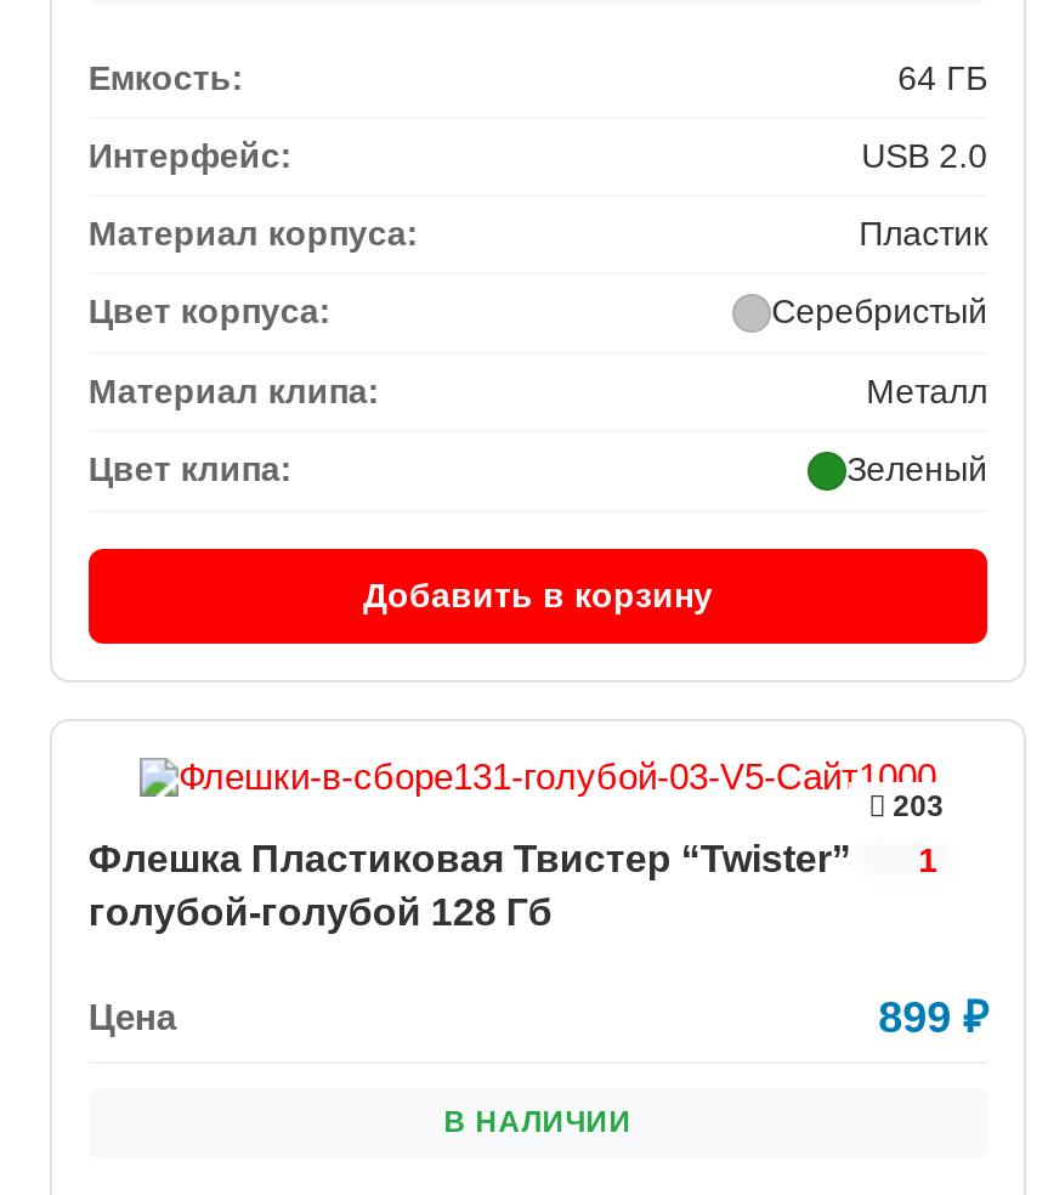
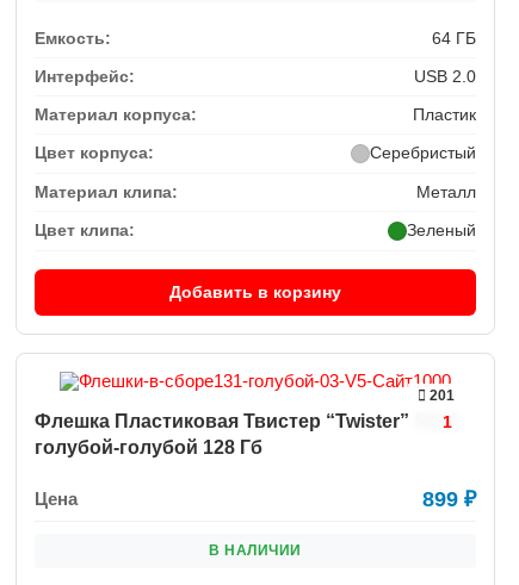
- 203
+ 201
